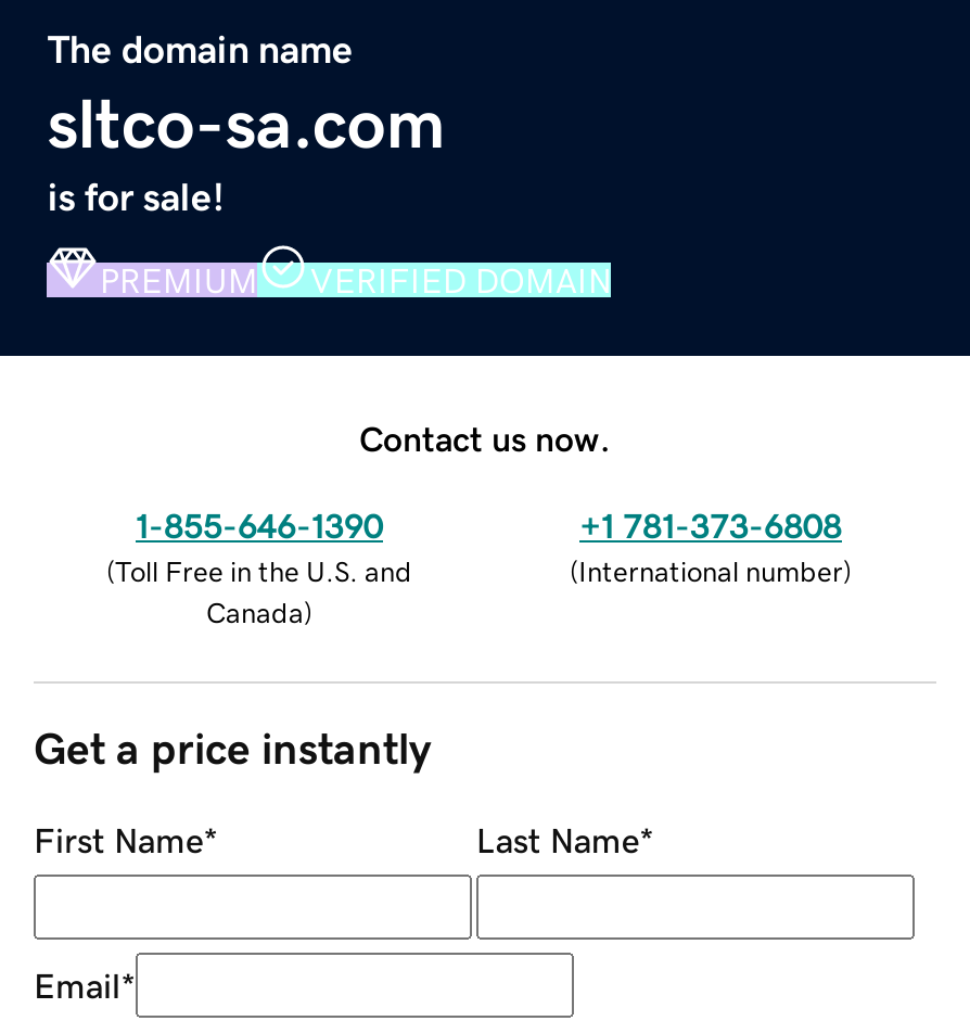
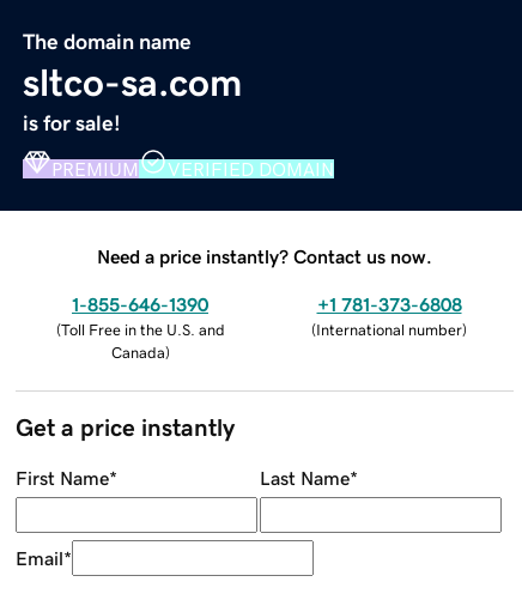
- Contact us now.
+ Need a price instantly? Contact us now.
